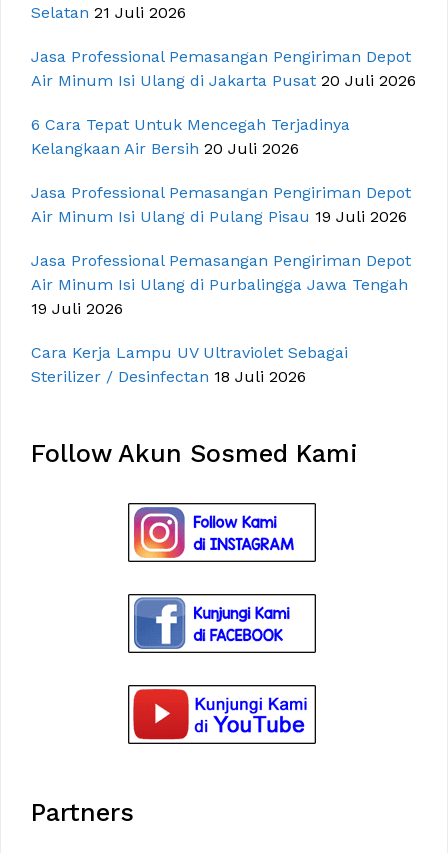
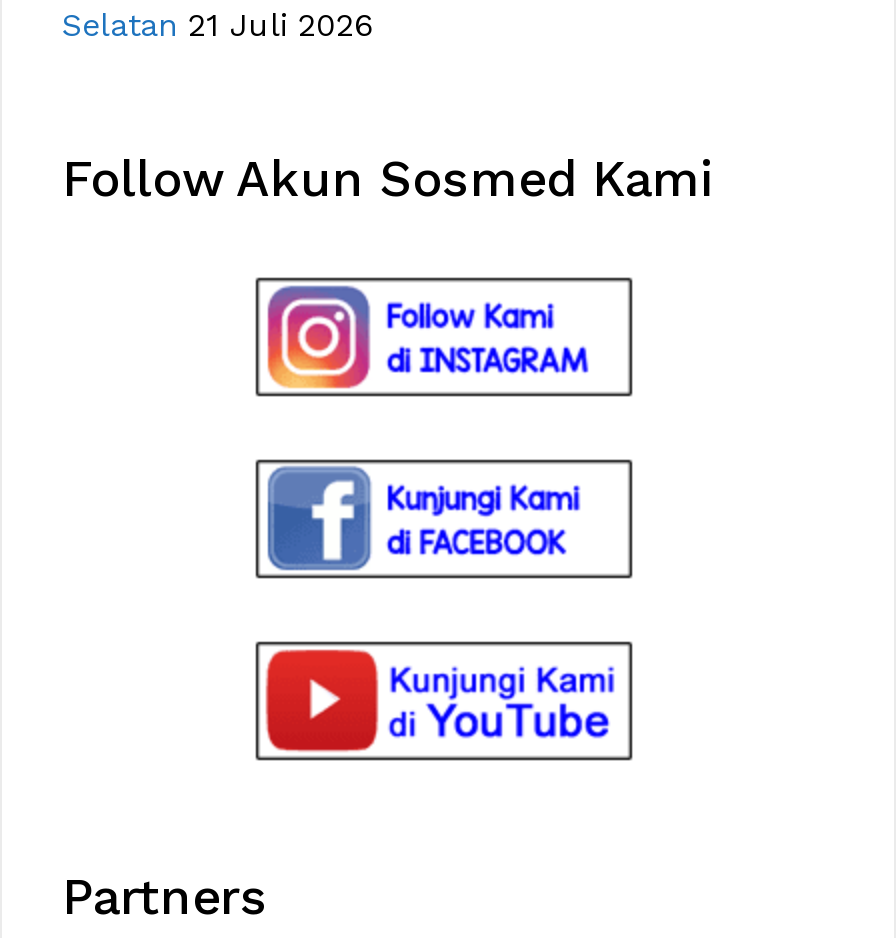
- Jasa Professional Pemasangan Pengiriman Depot
- Air Minum Isi Ulang di Jakarta Pusat 20 Juli 2026
- 6 Cara Tepat Untuk Mencegah Terjadinya
- Kelangkaan Air Bersih 20 Juli 2026
- Jasa Professional Pemasangan Pengiriman Depot
- Air Minum Isi Ulang di Pulang Pisau 19 Juli 2026
- Jasa Professional Pemasangan Pengiriman Depot
- Air Minum Isi Ulang di Purbalingga Jawa Tengah
- 19 Juli 2026
- Cara Kerja Lampu UV Ultraviolet Sebagai
- Sterilizer / Desinfectan 18 Juli 2026
